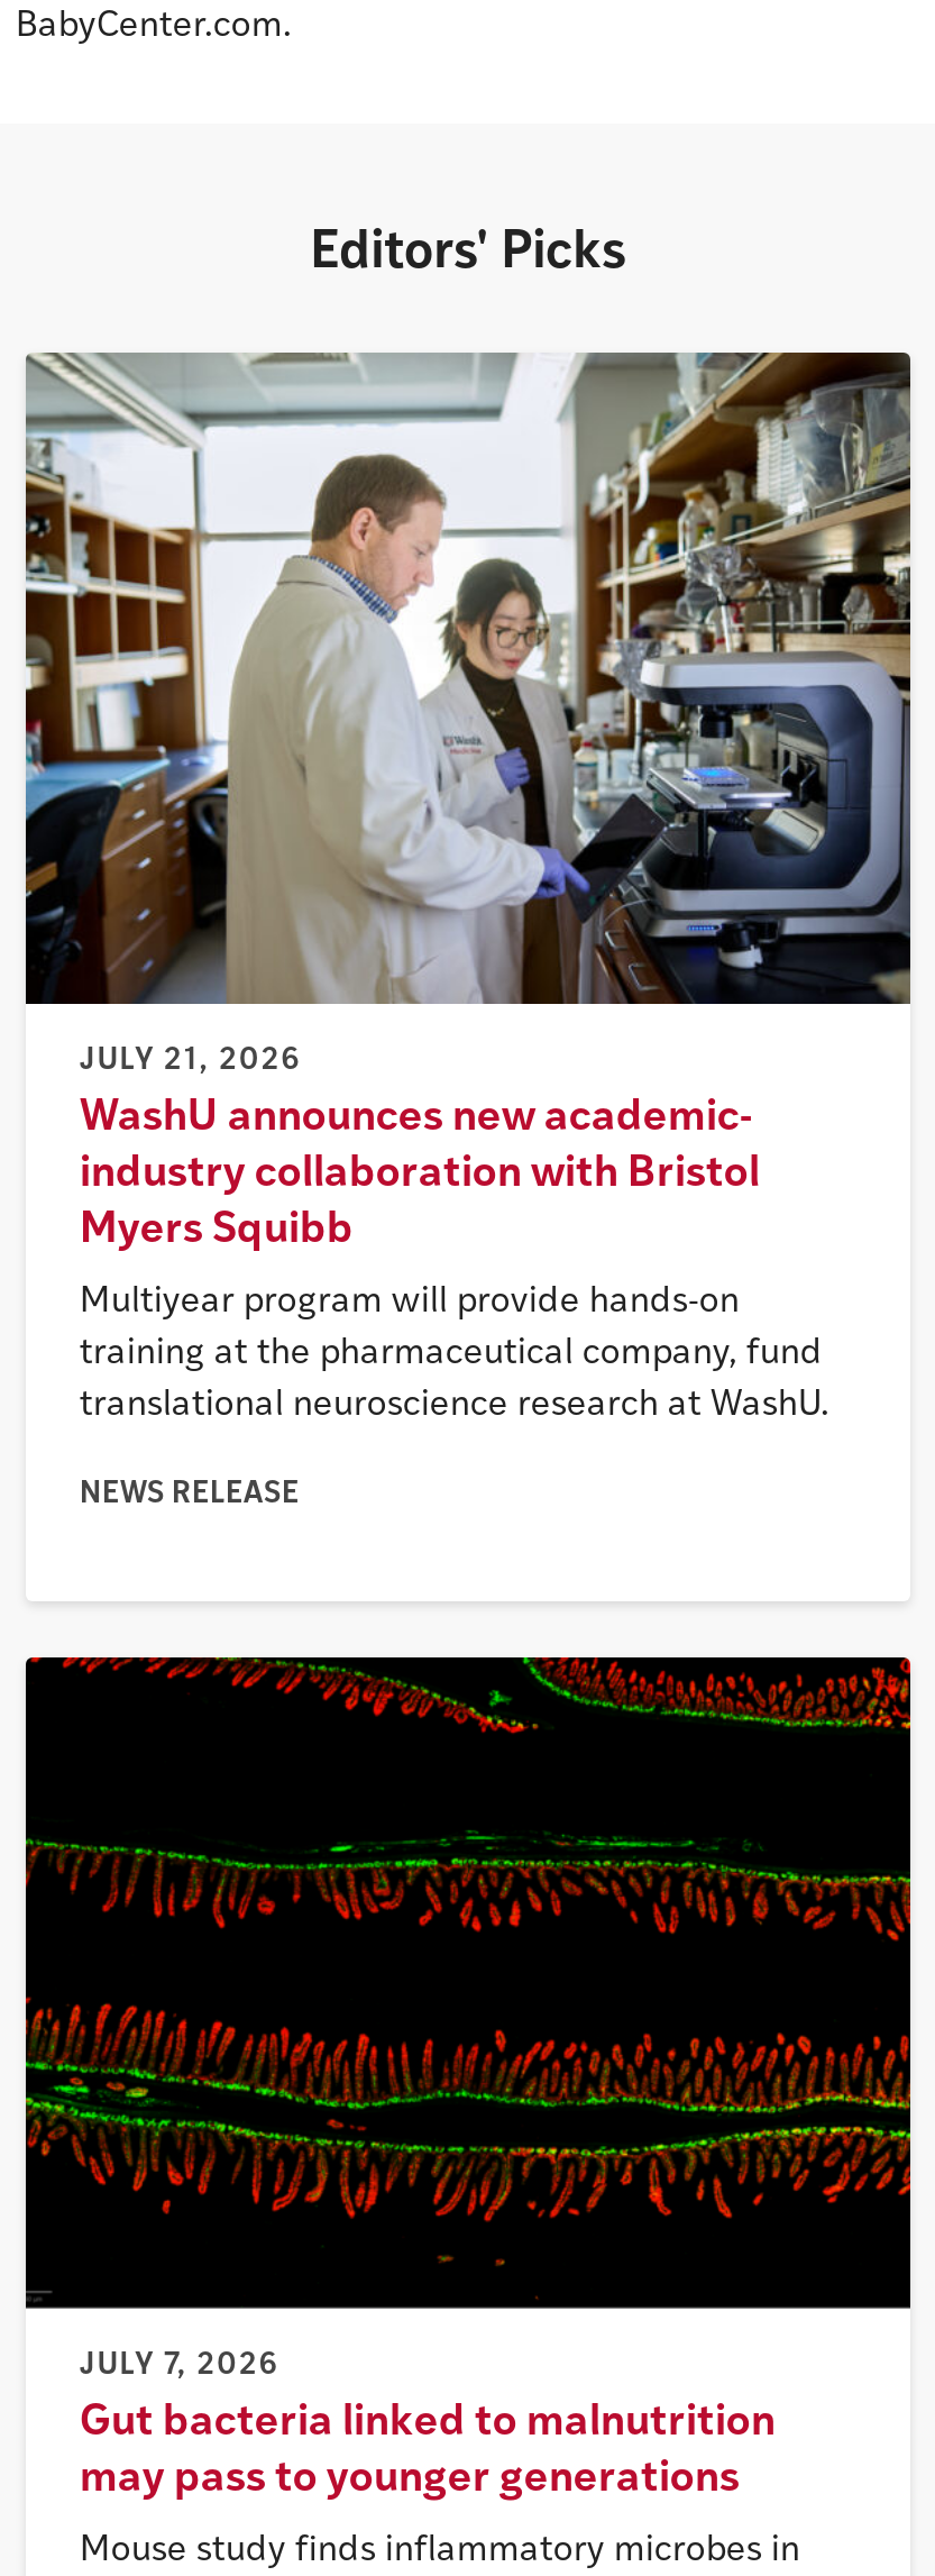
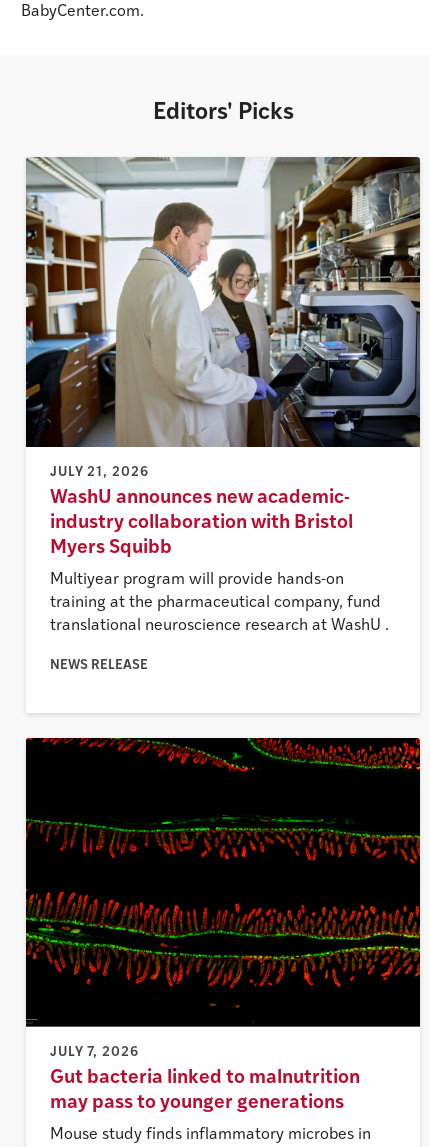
- translational neuroscience research at WashU.
+ translational neuroscience research at WashU .
